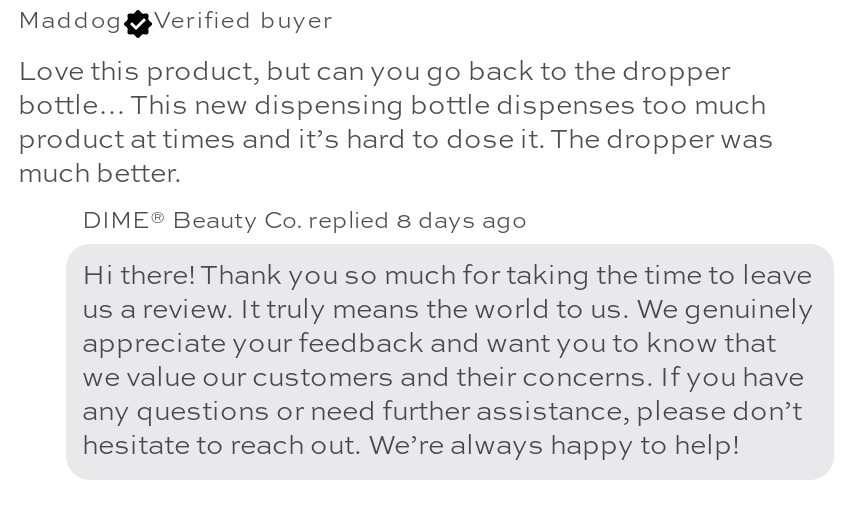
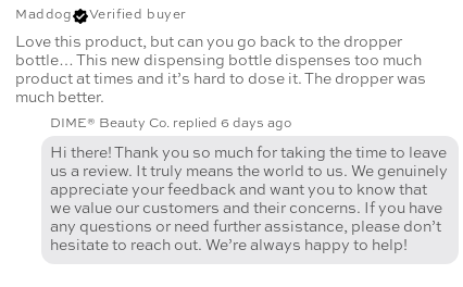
- DIME® Beauty Co. replied 8 days ago
+ DIME® Beauty Co. replied 6 days ago
